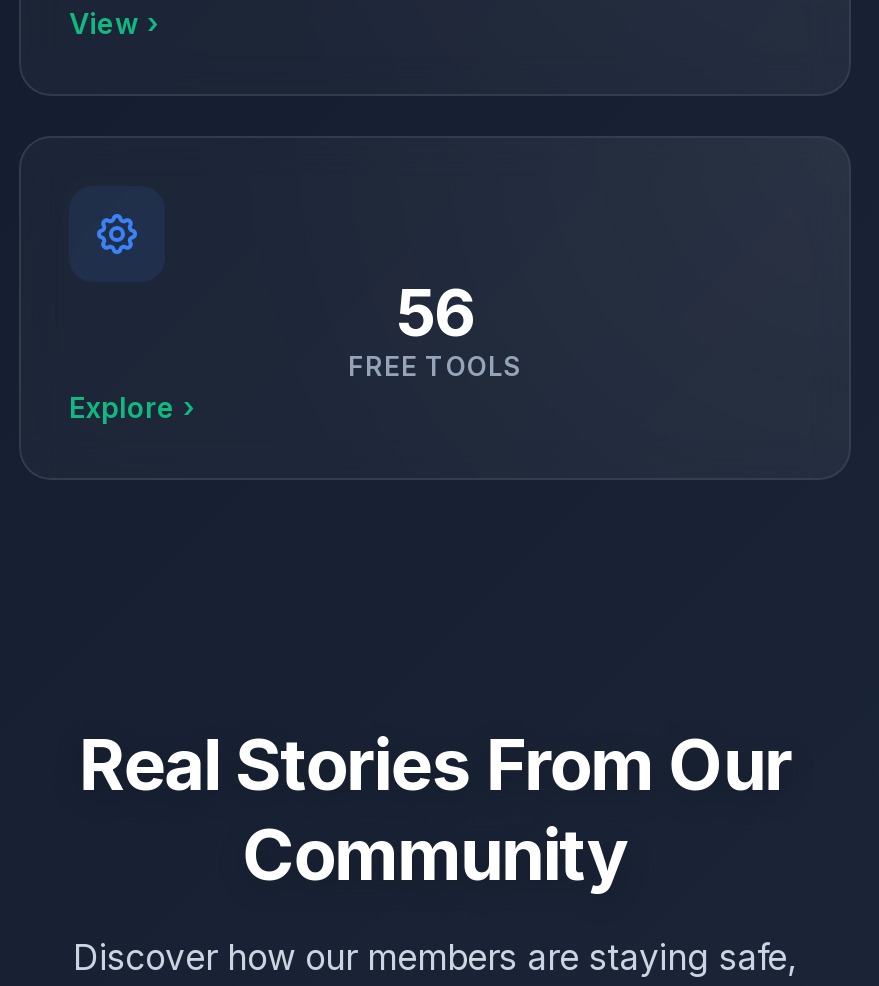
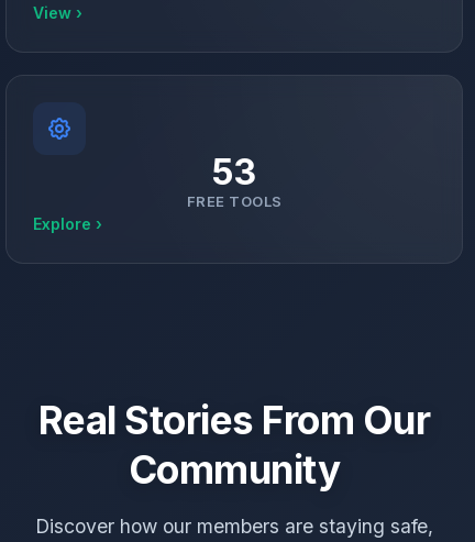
- 56
+ 53
